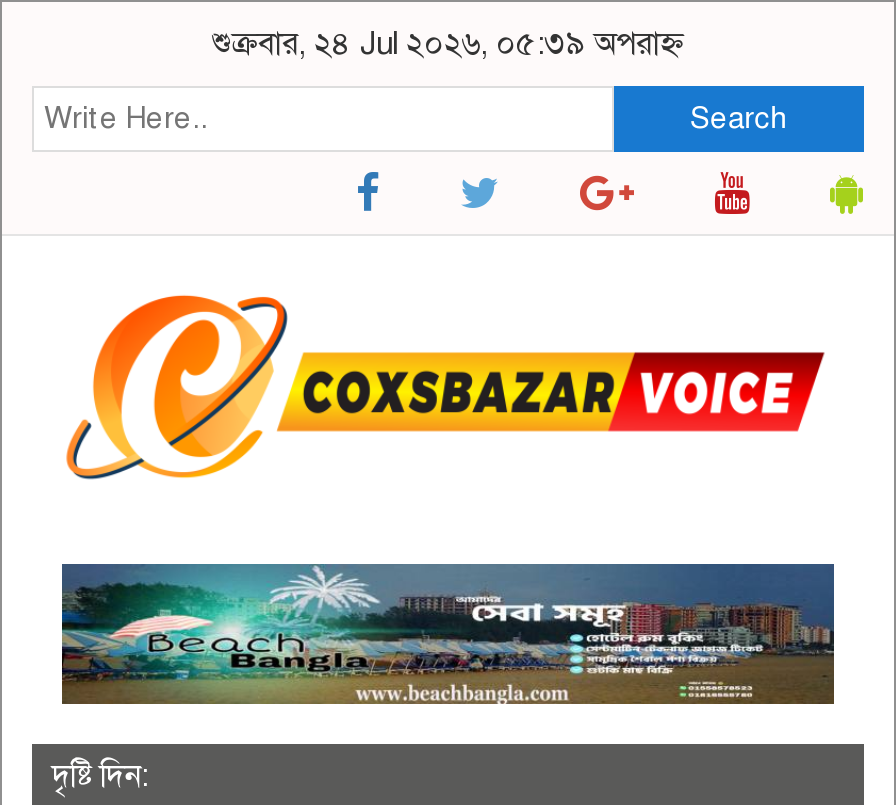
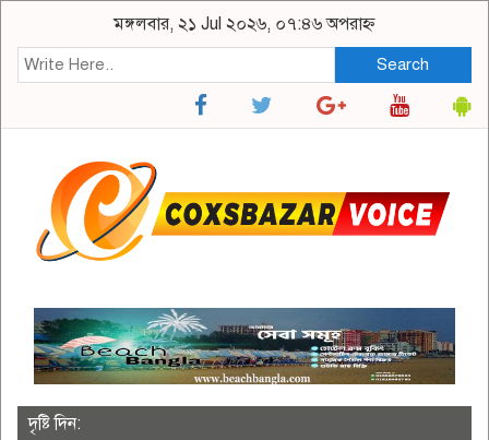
- শুক্রবার, ২৪ Jul ২০২৬, ০৫:৩৯ অপরাহ্ন
+ মঙ্গলবার, ২১ Jul ২০২৬, ০৭:৪৬ অপরাহ্ন
